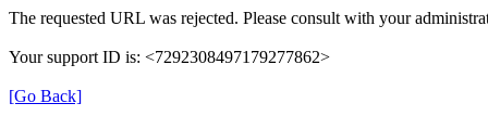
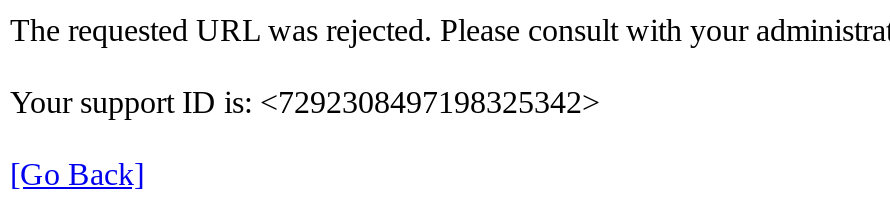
- Your support ID is: <7292308497179277862>
+ Your support ID is: <7292308497198325342>
